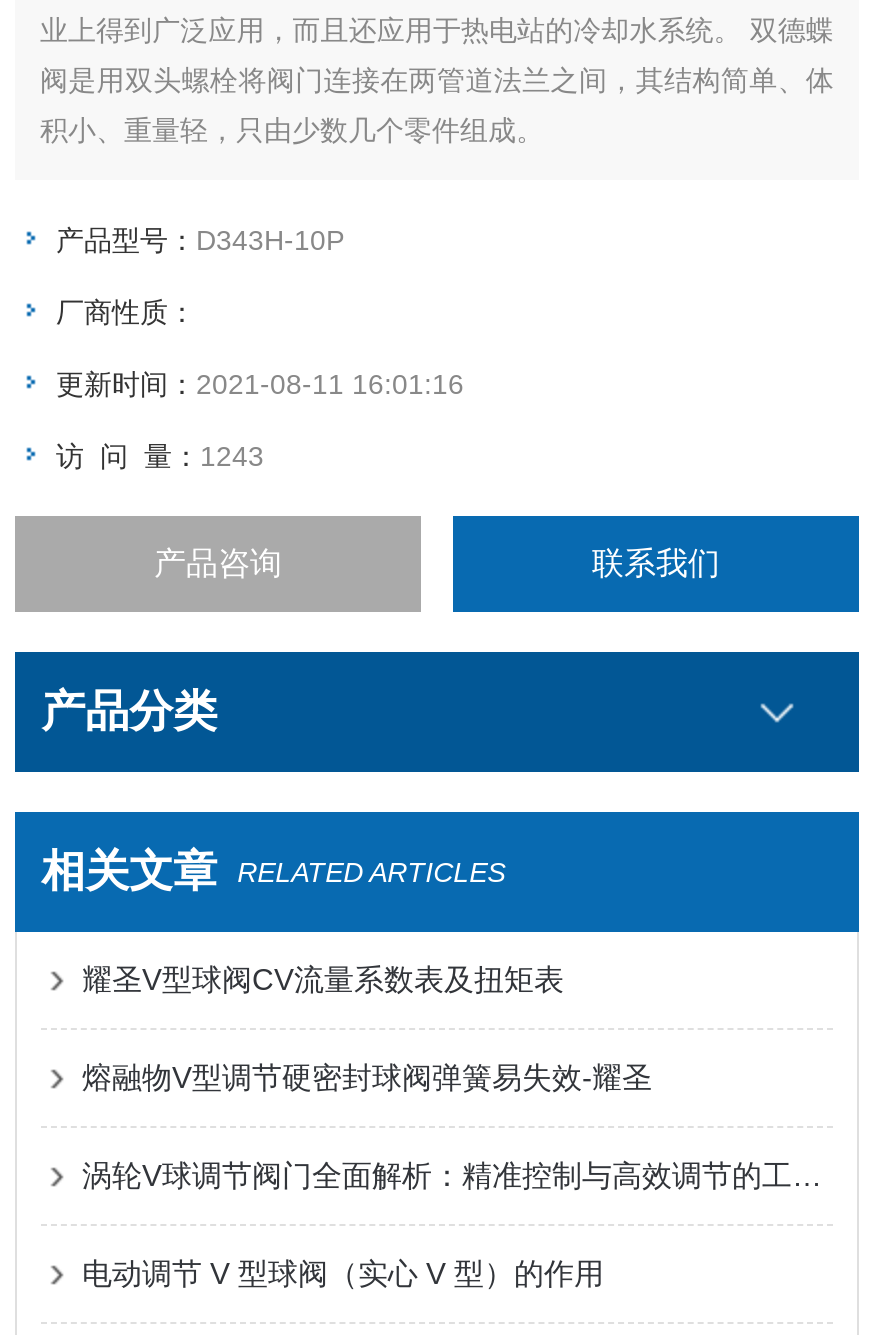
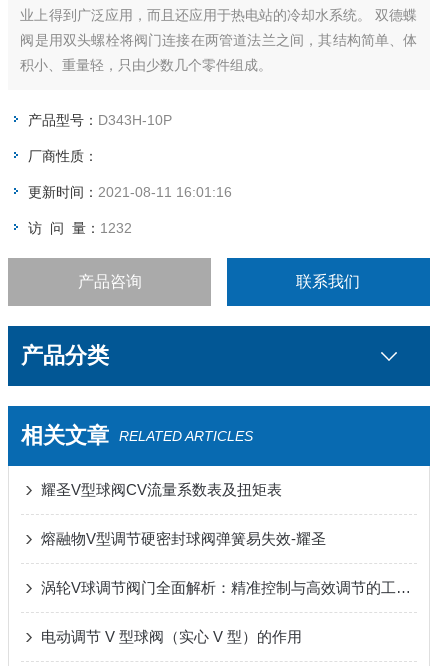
- 访 问 量：1243
+ 访 问 量：1232
